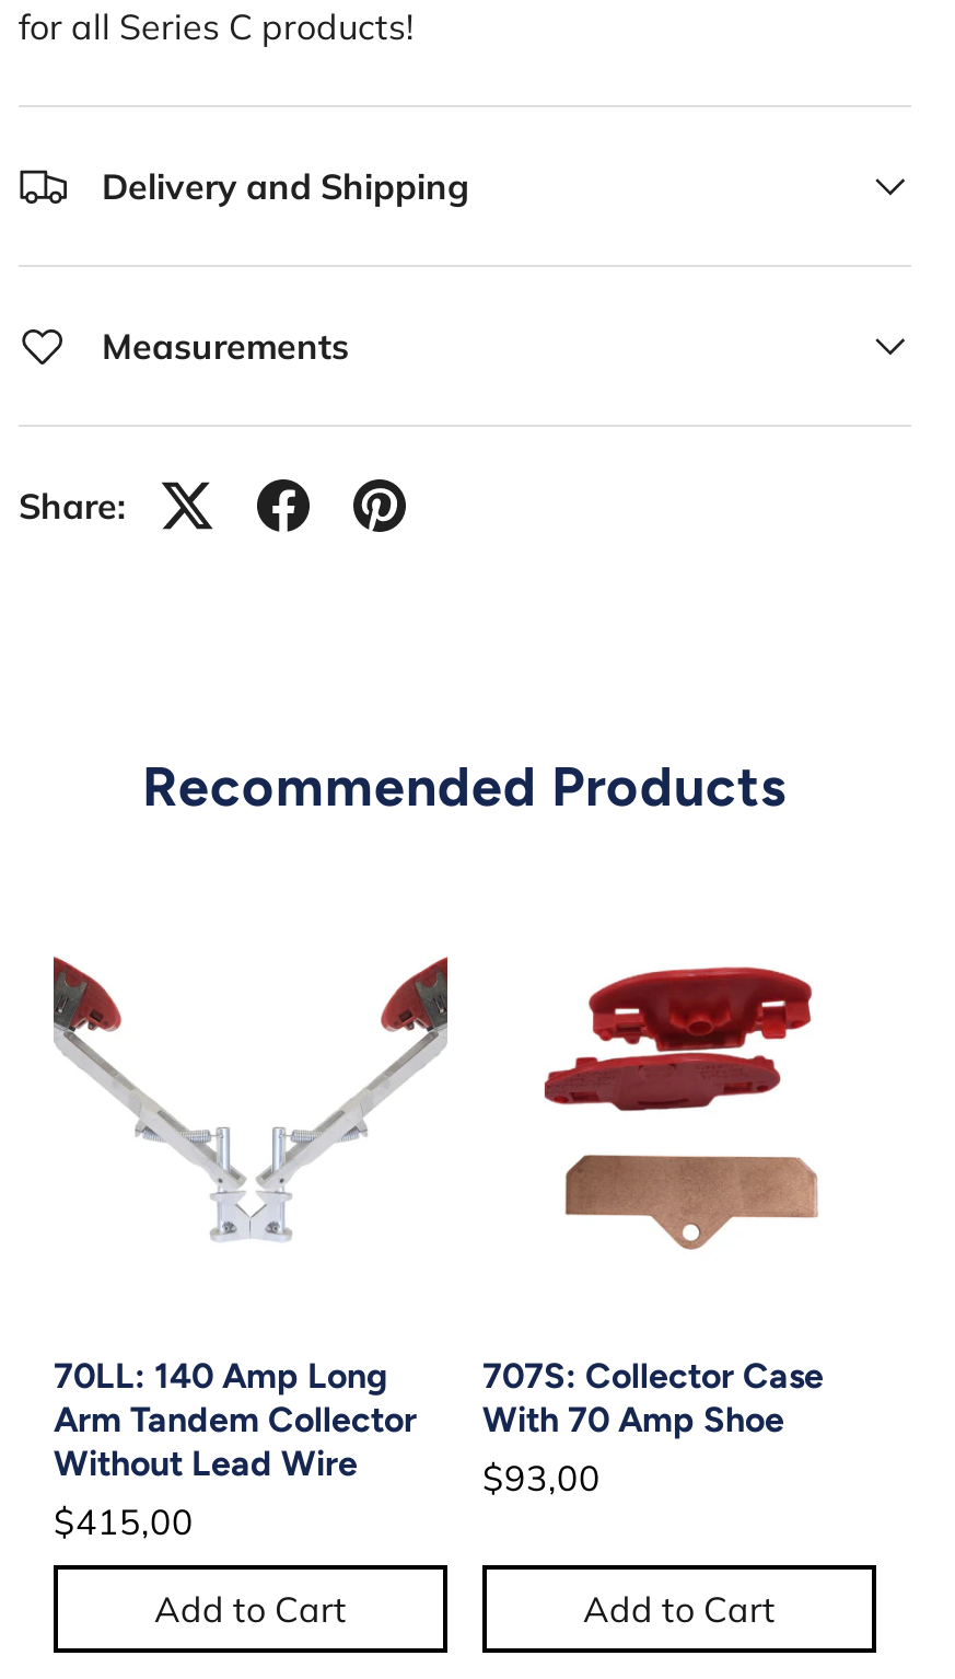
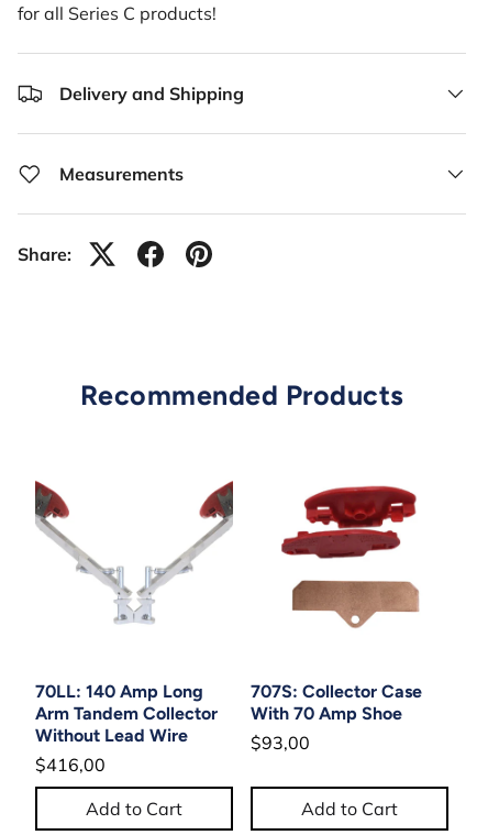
- $415,00
+ $416,00
